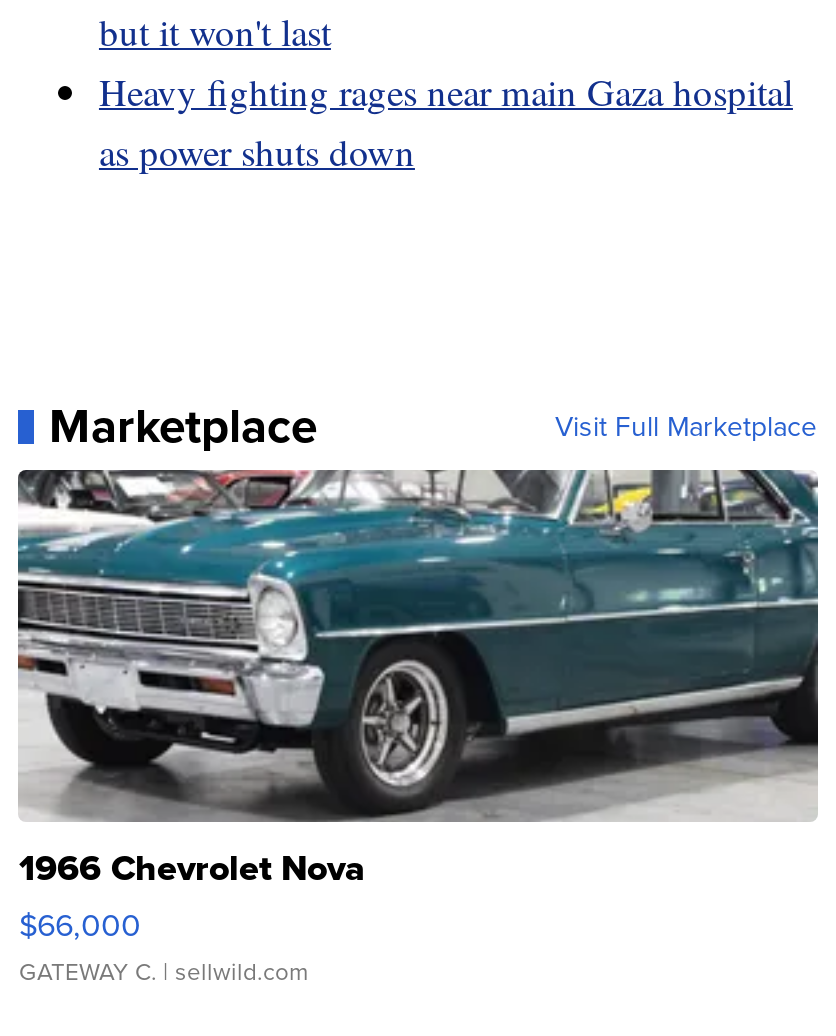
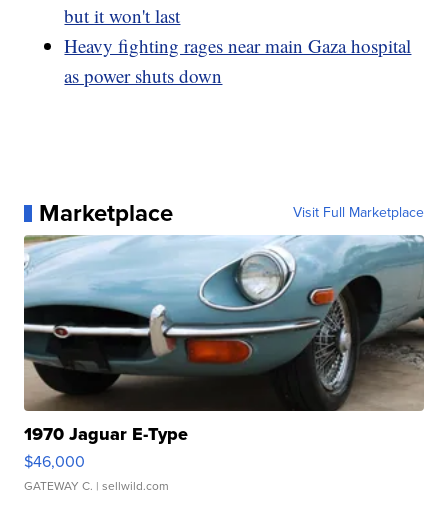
- [image]
- 1966 Chevrolet Nova
- $66,000
+ [image]
+ 1970 Jaguar E-Type
+ $46,000
